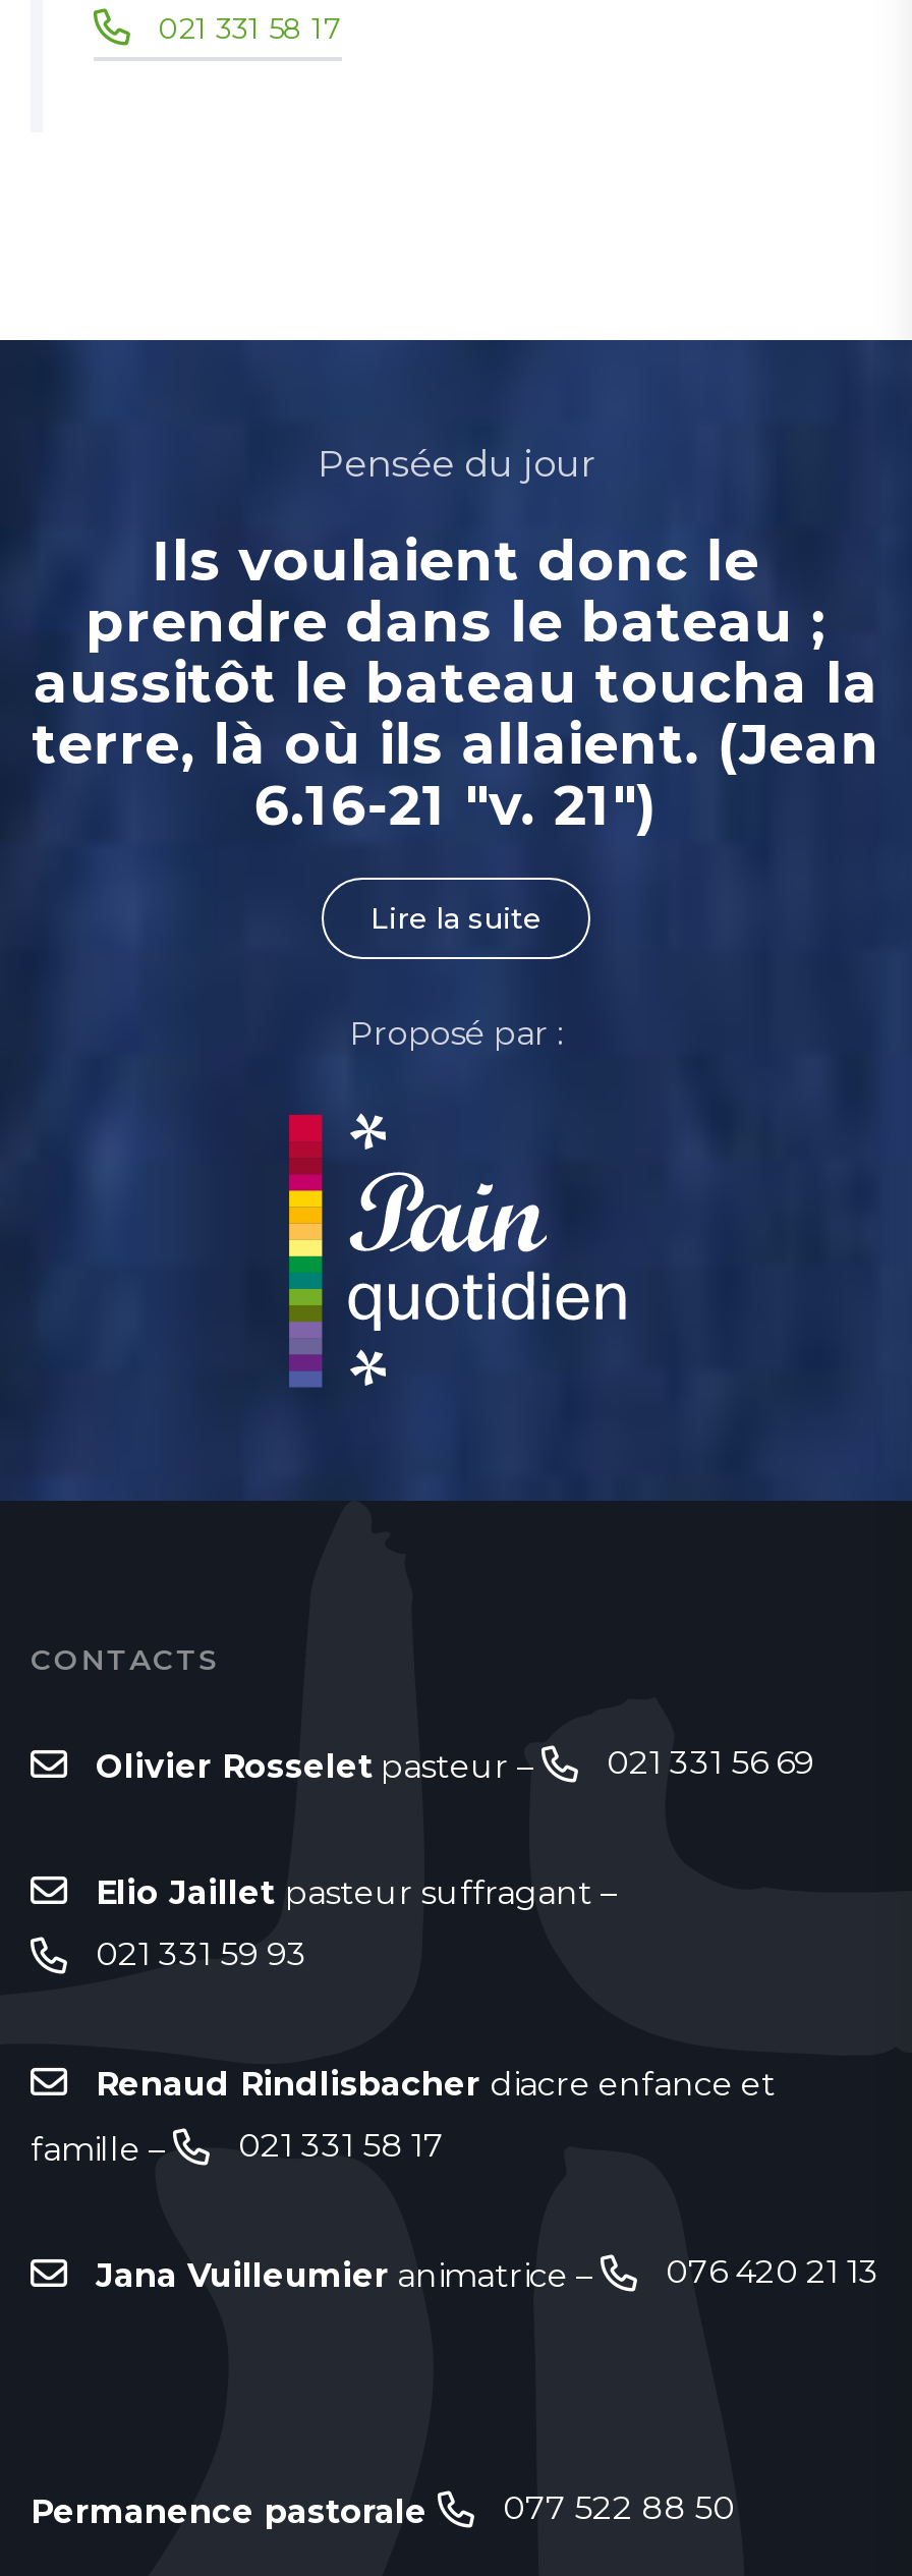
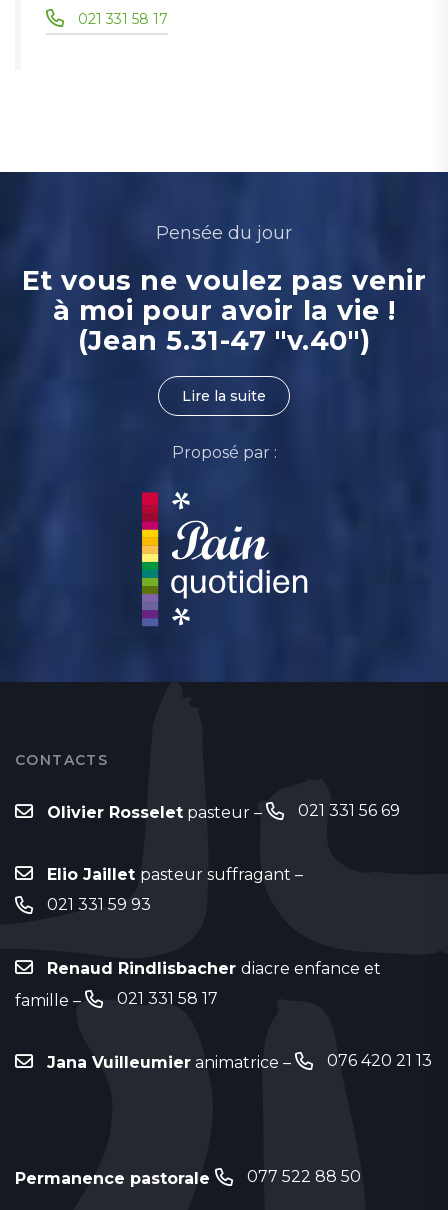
- Ils voulaient donc le
- prendre dans le bateau ;
- aussitôt le bateau toucha la
- terre, là où ils allaient. (Jean
- 6.16-21 "v. 21")
+ Et vous ne voulez pas venir
+ à moi pour avoir la vie !
+ (Jean 5.31-47 "v.40")
